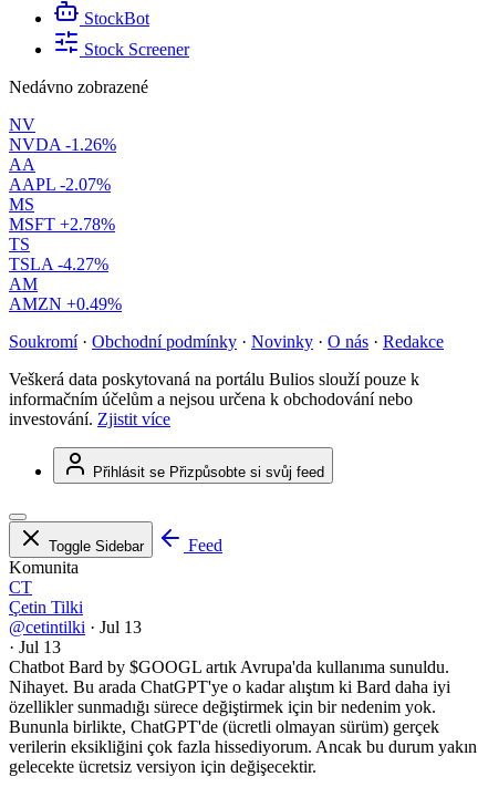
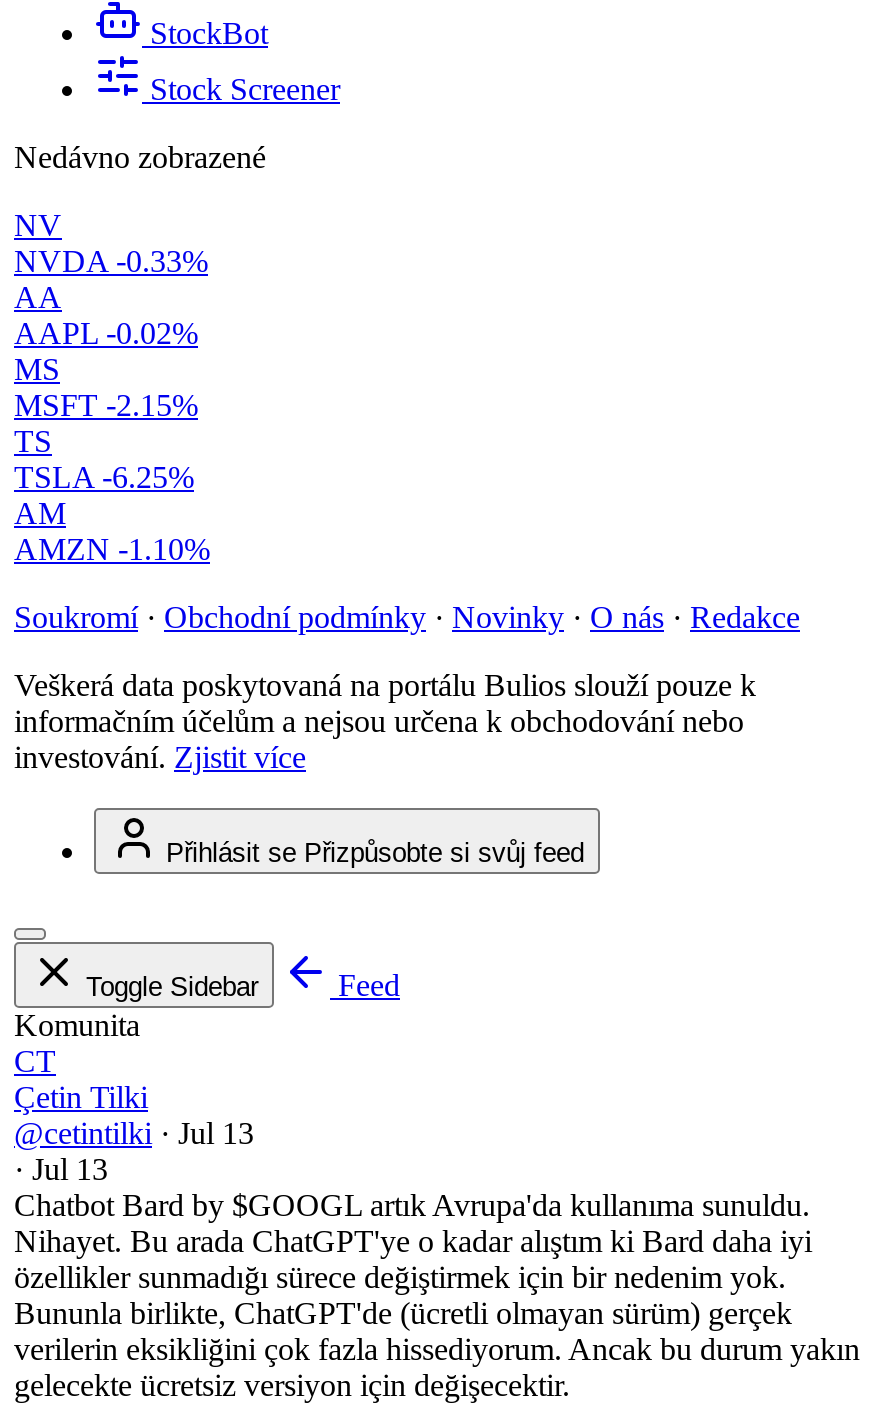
- NVDA -1.26%
+ NVDA -0.33%

- AAPL -2.07%
+ AAPL -0.02%

- MSFT +2.78%
+ MSFT -2.15%

- TSLA -4.27%
+ TSLA -6.25%

- AMZN +0.49%
+ AMZN -1.10%
